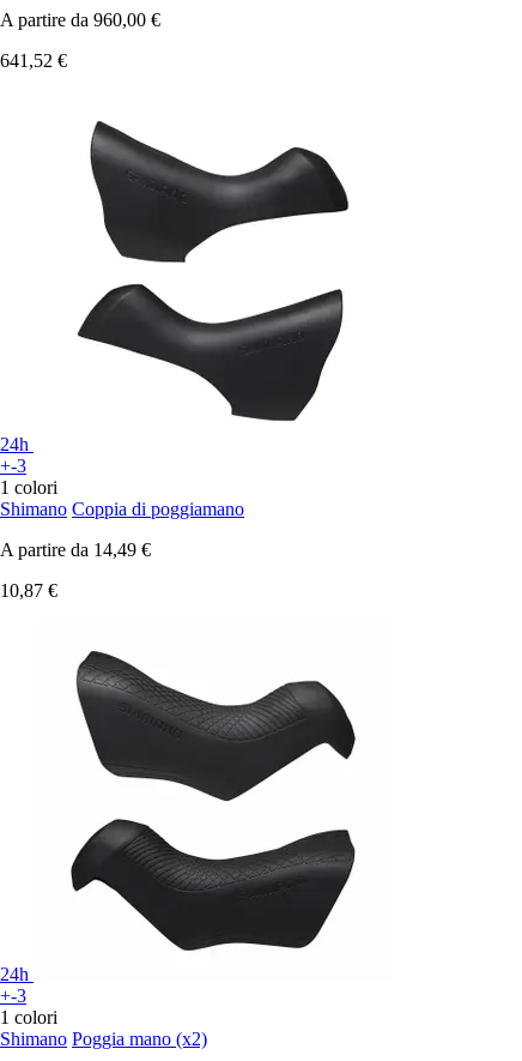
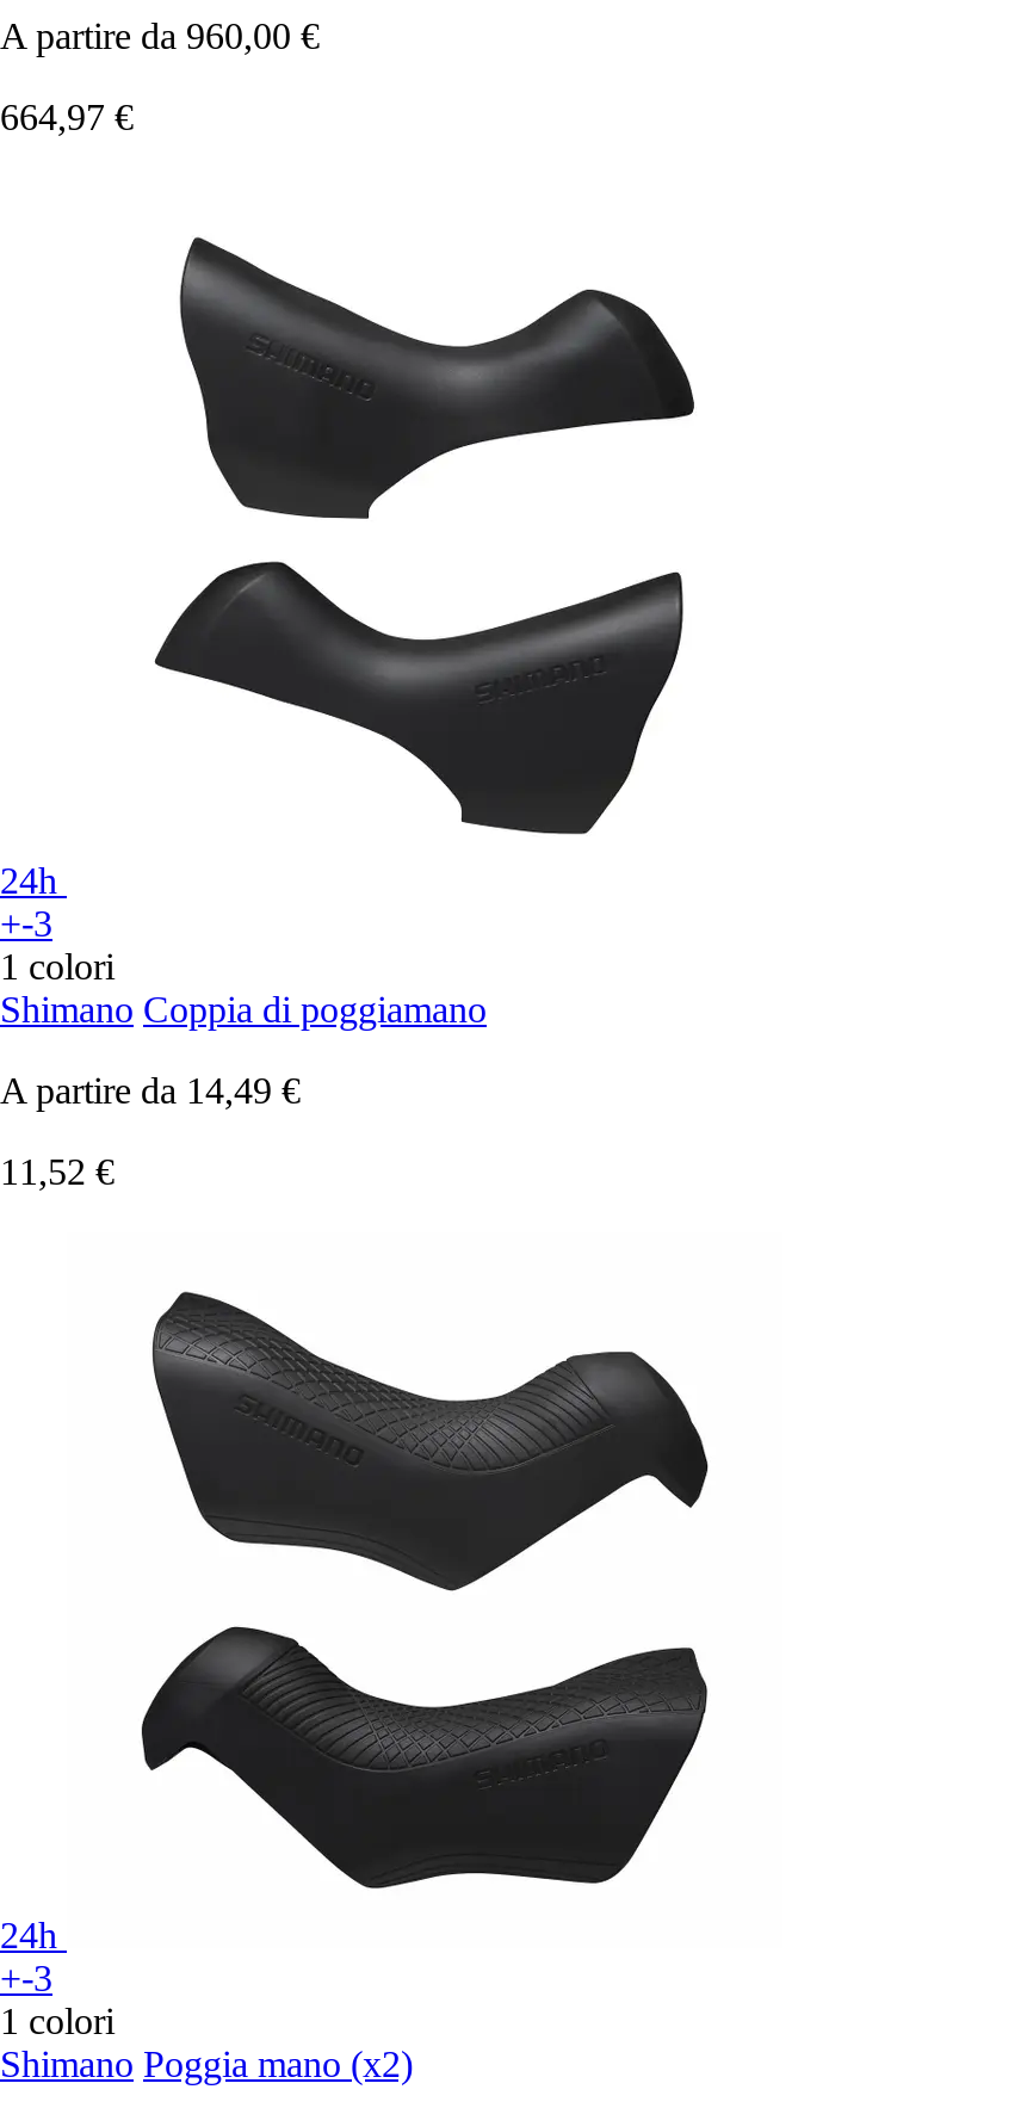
- 641,52 €
+ 664,97 €

- 10,87 €
+ 11,52 €
